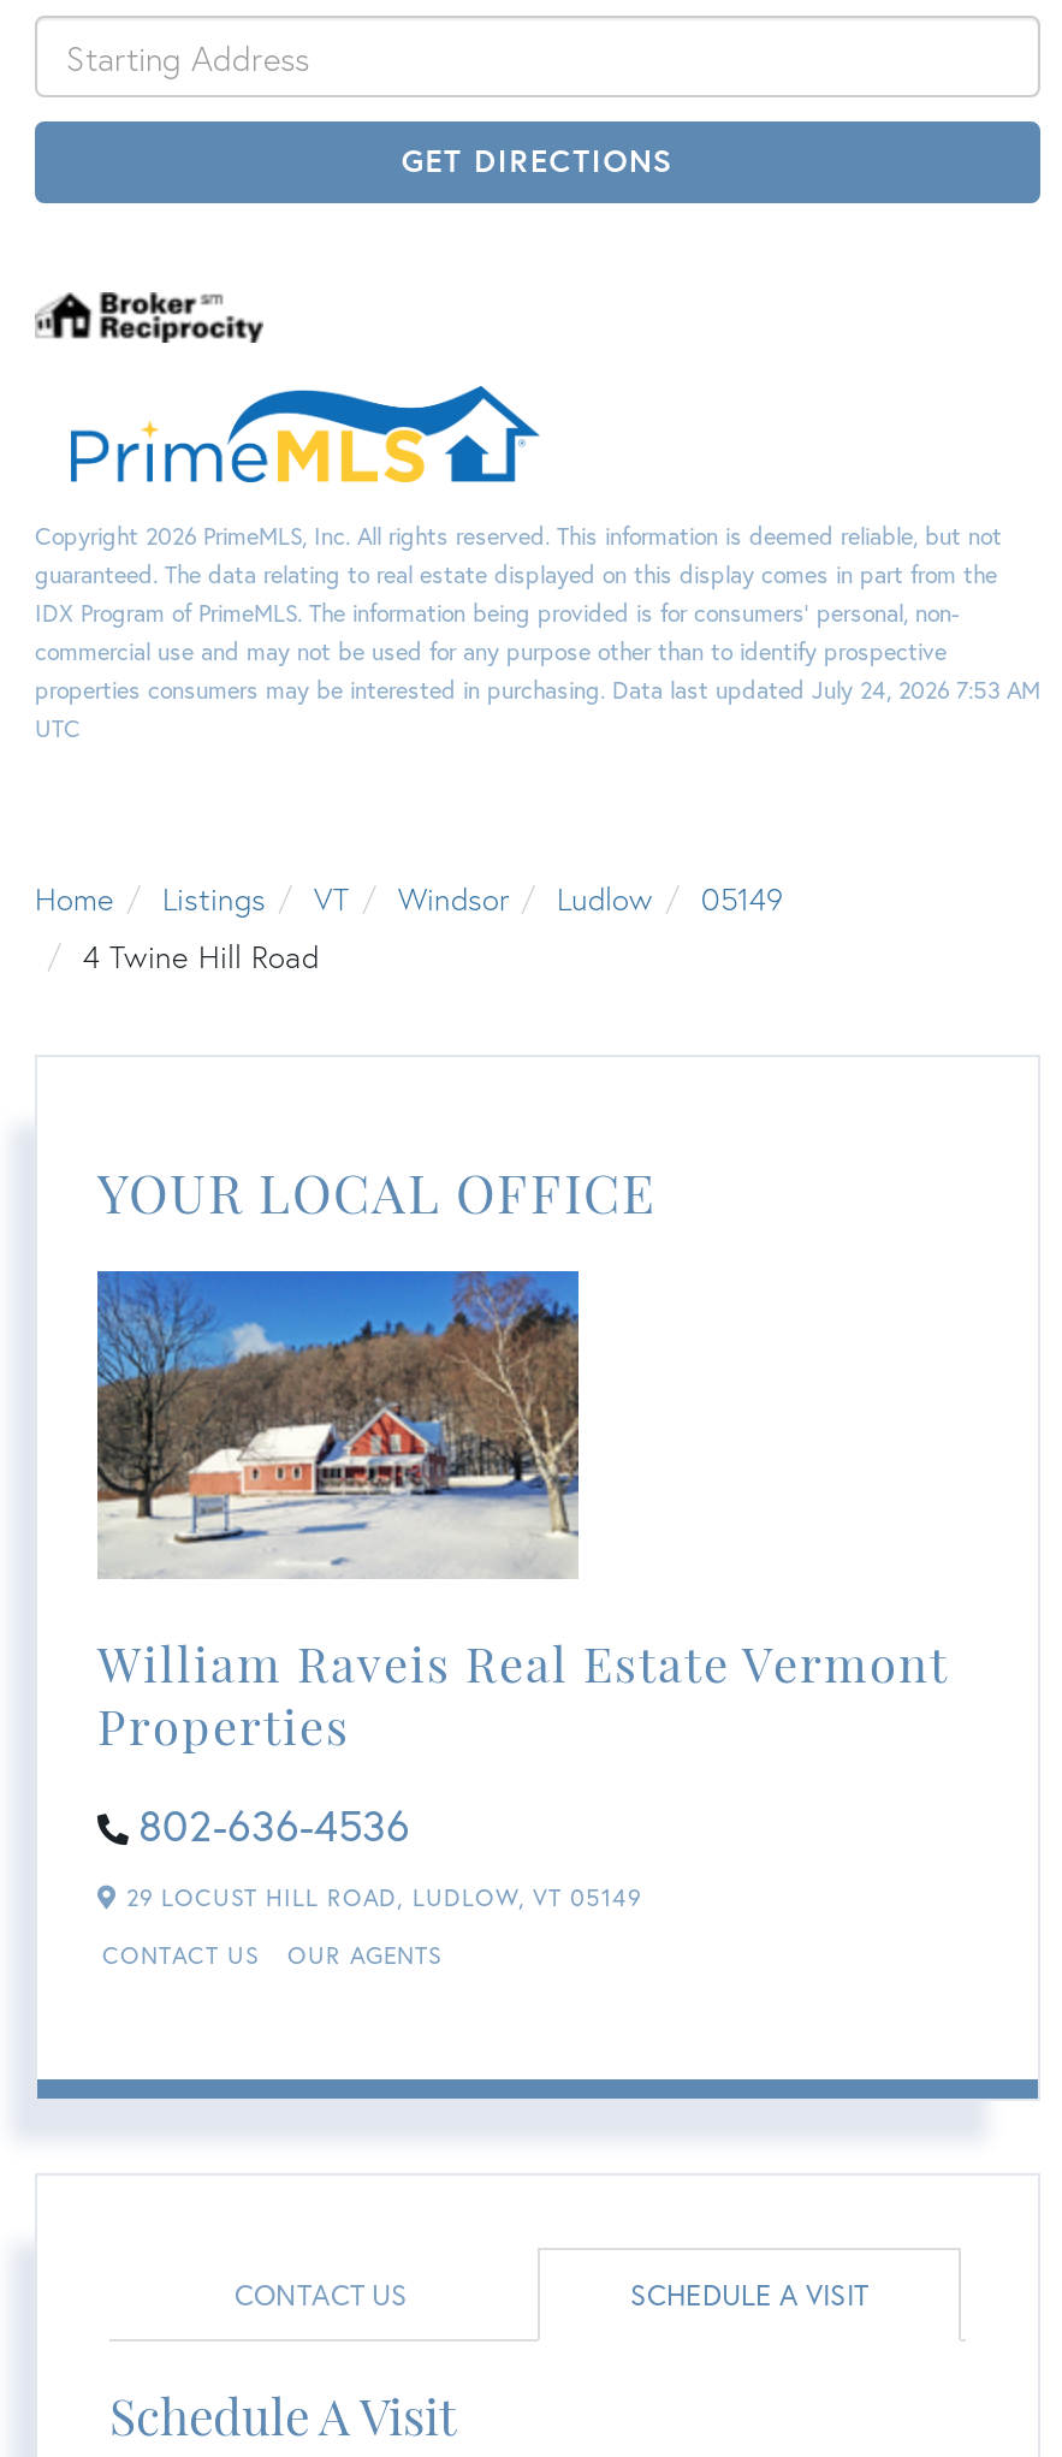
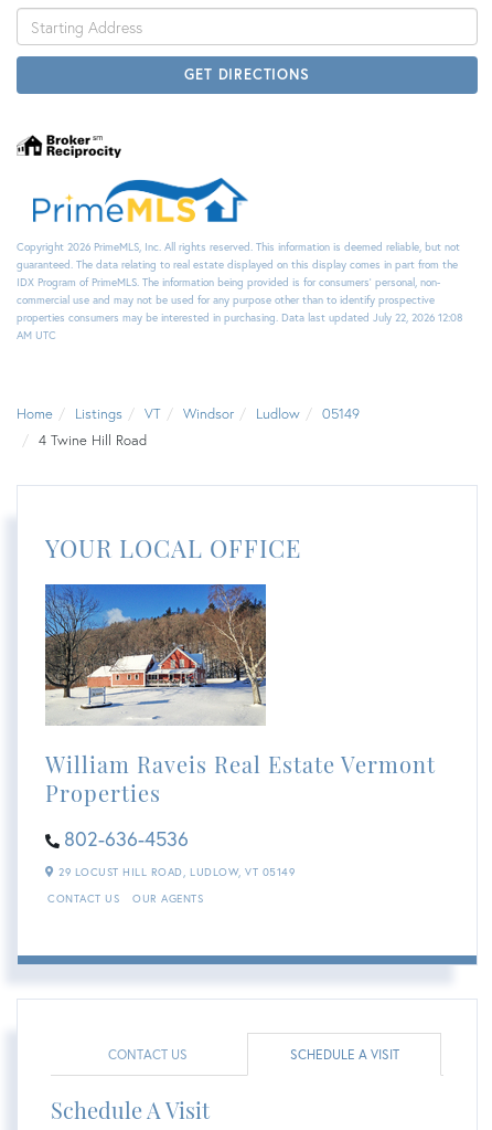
- properties consumers may be interested in purchasing. Data last updated July 24, 2026 7:53 AM
- UTC
+ properties consumers may be interested in purchasing. Data last updated July 22, 2026 12:08
+ AM UTC
